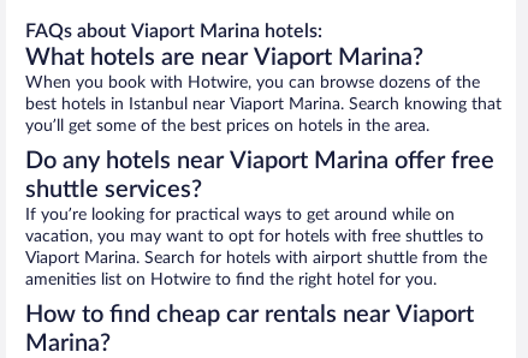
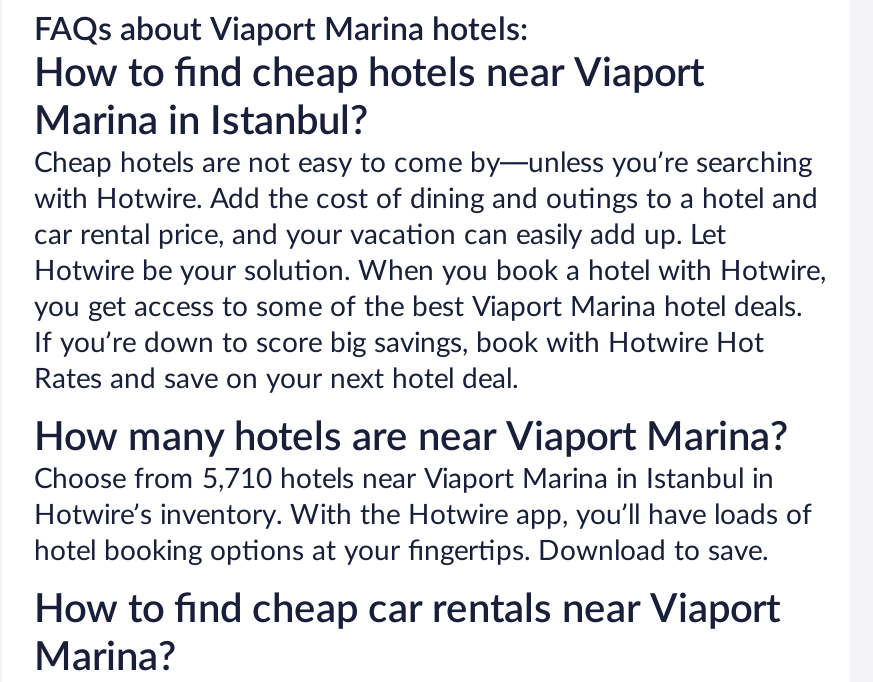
- What hotels are near Viaport Marina?
- When you book with Hotwire, you can browse dozens of the
- best hotels in Istanbul near Viaport Marina. Search knowing that
- you’ll get some of the best prices on hotels in the area.
+ How to find cheap hotels near Viaport
+ Marina in Istanbul?
+ Cheap hotels are not easy to come by—unless you’re searching
+ with Hotwire. Add the cost of dining and outings to a hotel and
+ car rental price, and your vacation can easily add up. Let
+ Hotwire be your solution. When you book a hotel with Hotwire,
+ you get access to some of the best Viaport Marina hotel deals.
+ If you’re down to score big savings, book with Hotwire Hot
+ Rates and save on your next hotel deal.

- Do any hotels near Viaport Marina offer free
- shuttle services?
- If you’re looking for practical ways to get around while on
- vacation, you may want to opt for hotels with free shuttles to
- Viaport Marina. Search for hotels with airport shuttle from the
- amenities list on Hotwire to find the right hotel for you.
+ How many hotels are near Viaport Marina?
+ Choose from 5,710 hotels near Viaport Marina in Istanbul in
+ Hotwire’s inventory. With the Hotwire app, you’ll have loads of
+ hotel booking options at your fingertips. Download to save.
